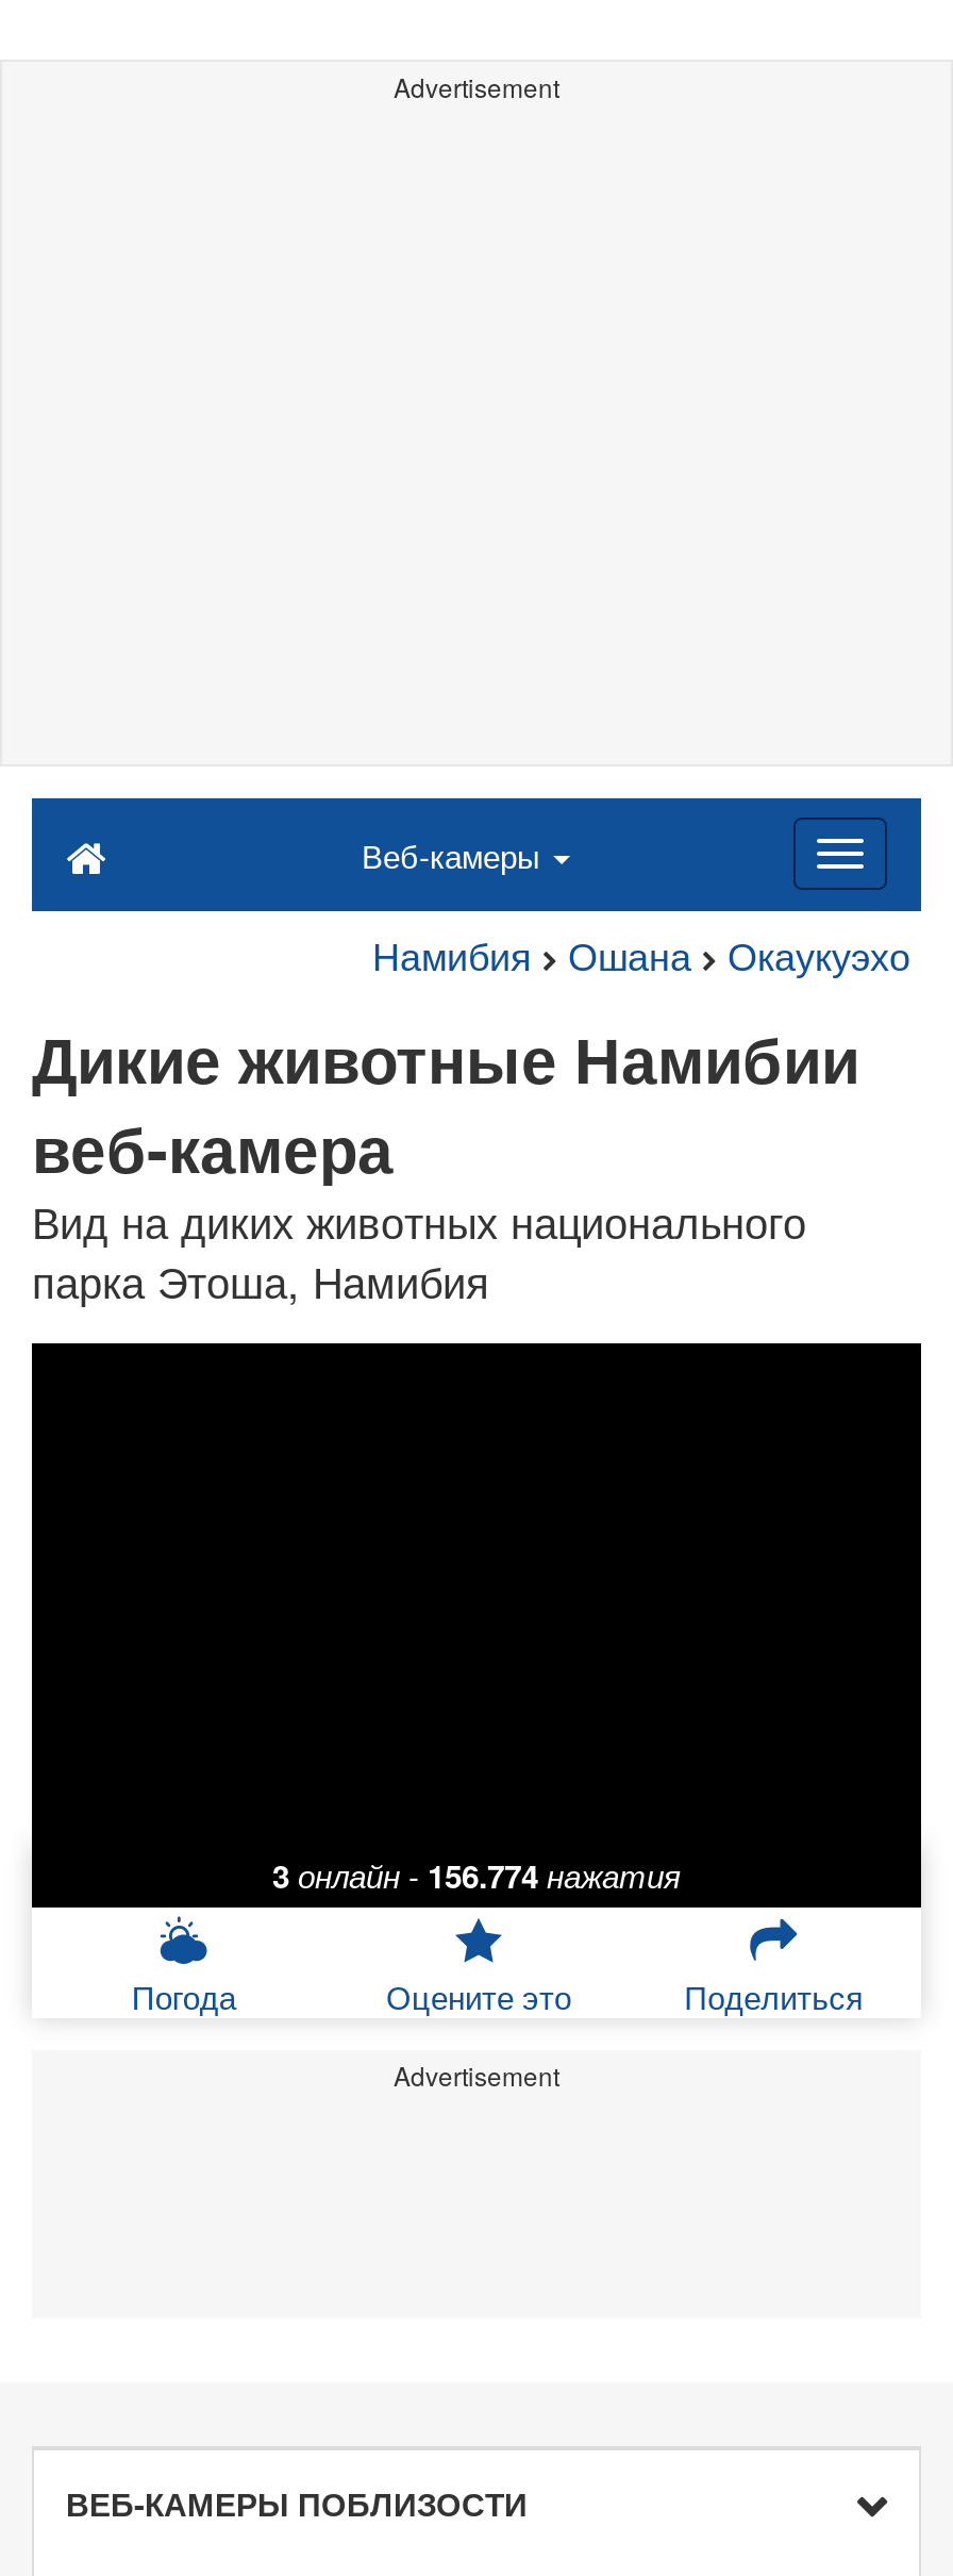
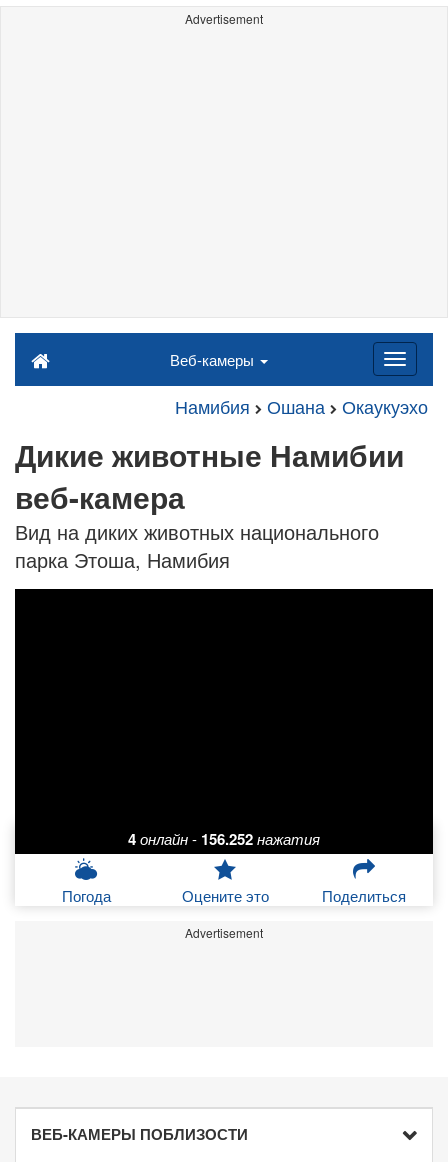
- 3 онлайн - 156.774 нажатия
+ 4 онлайн - 156.252 нажатия
